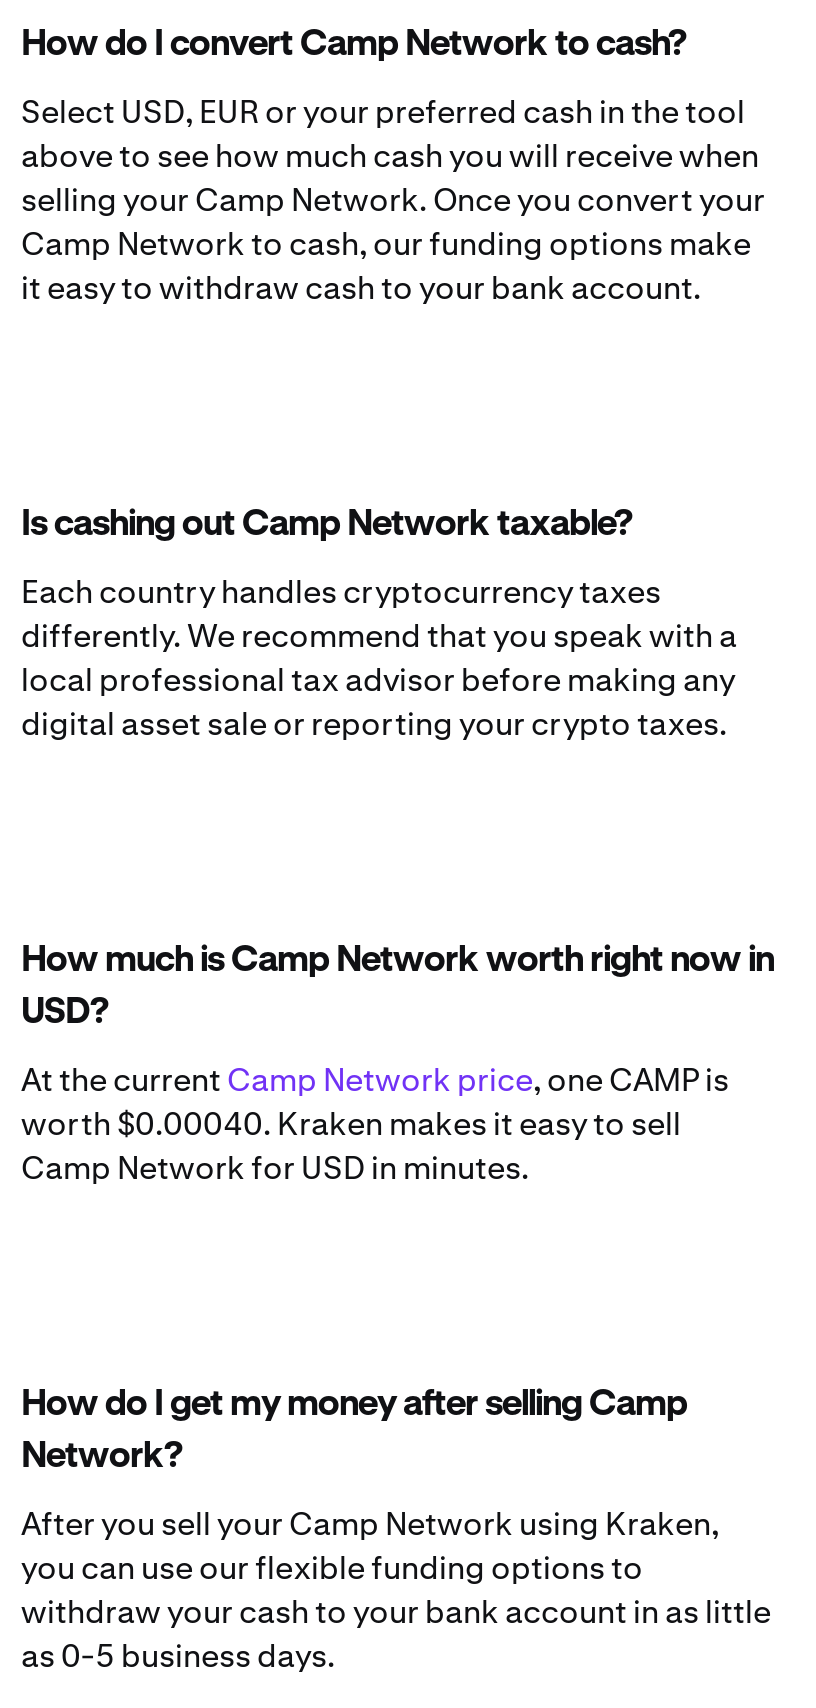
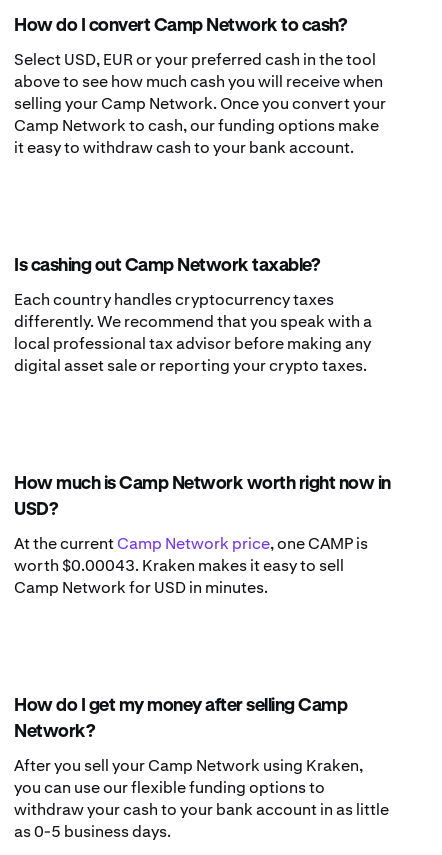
- worth $0.00040. Kraken makes it easy to sell
+ worth $0.00043. Kraken makes it easy to sell
